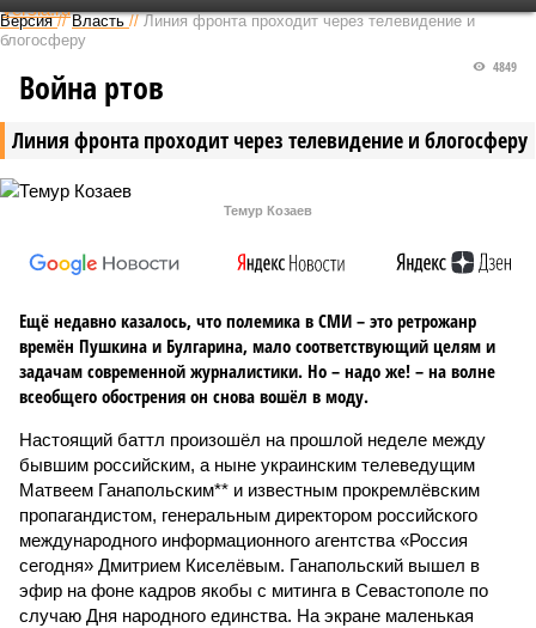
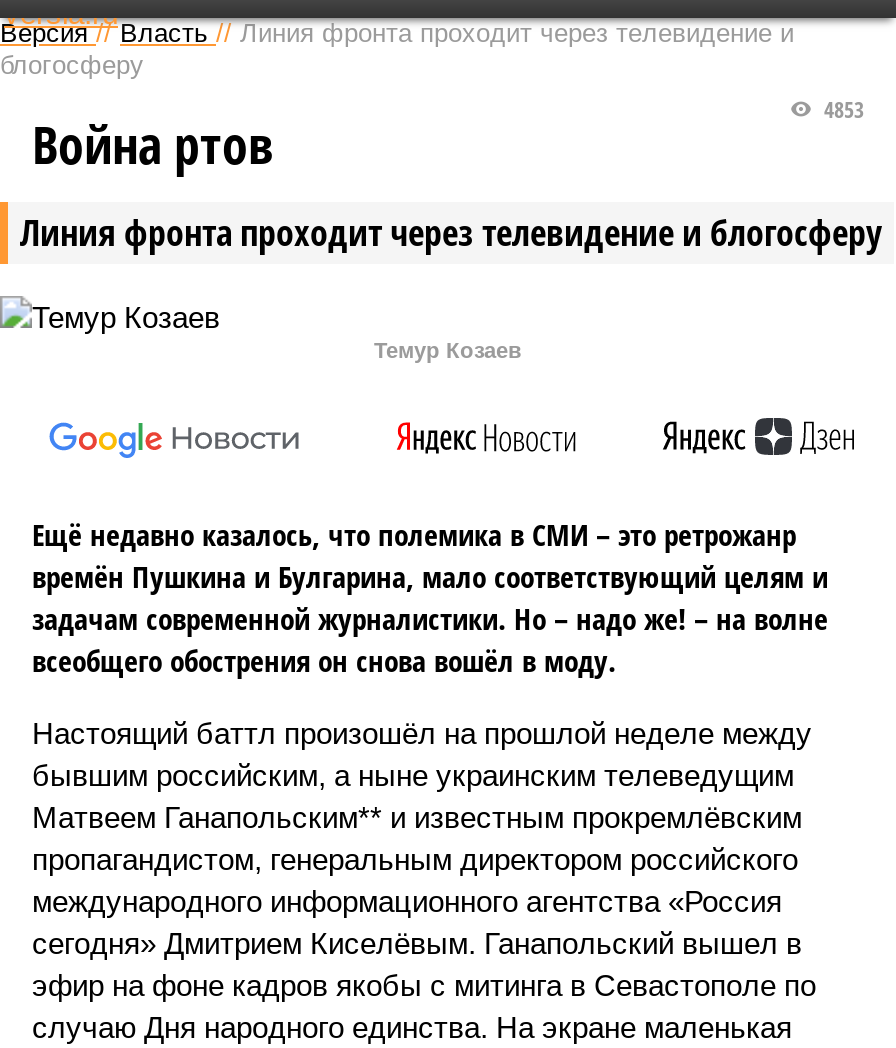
- 4849
+ 4853
